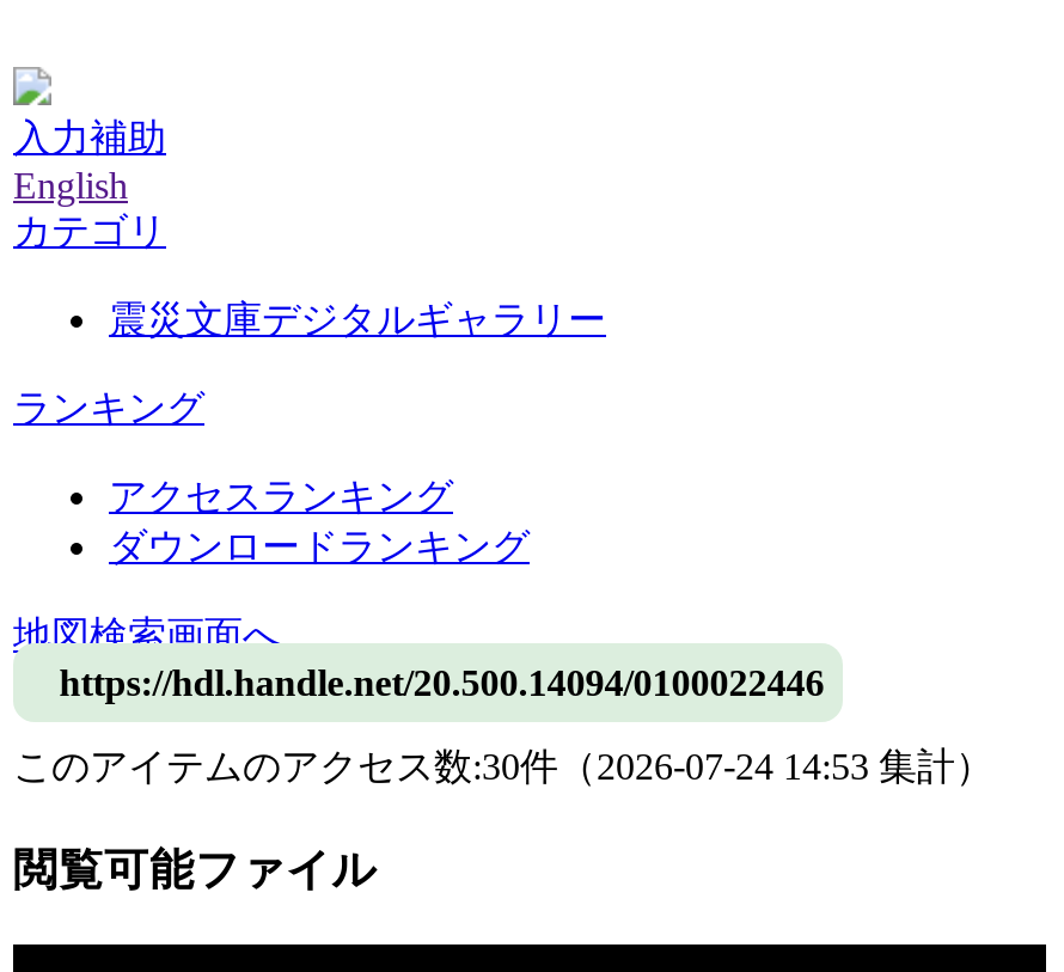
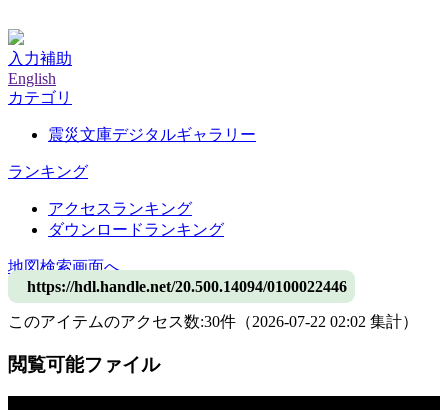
- このアイテムのアクセス数:30件（2026-07-24 14:53 集計）
+ このアイテムのアクセス数:30件（2026-07-22 02:02 集計）
